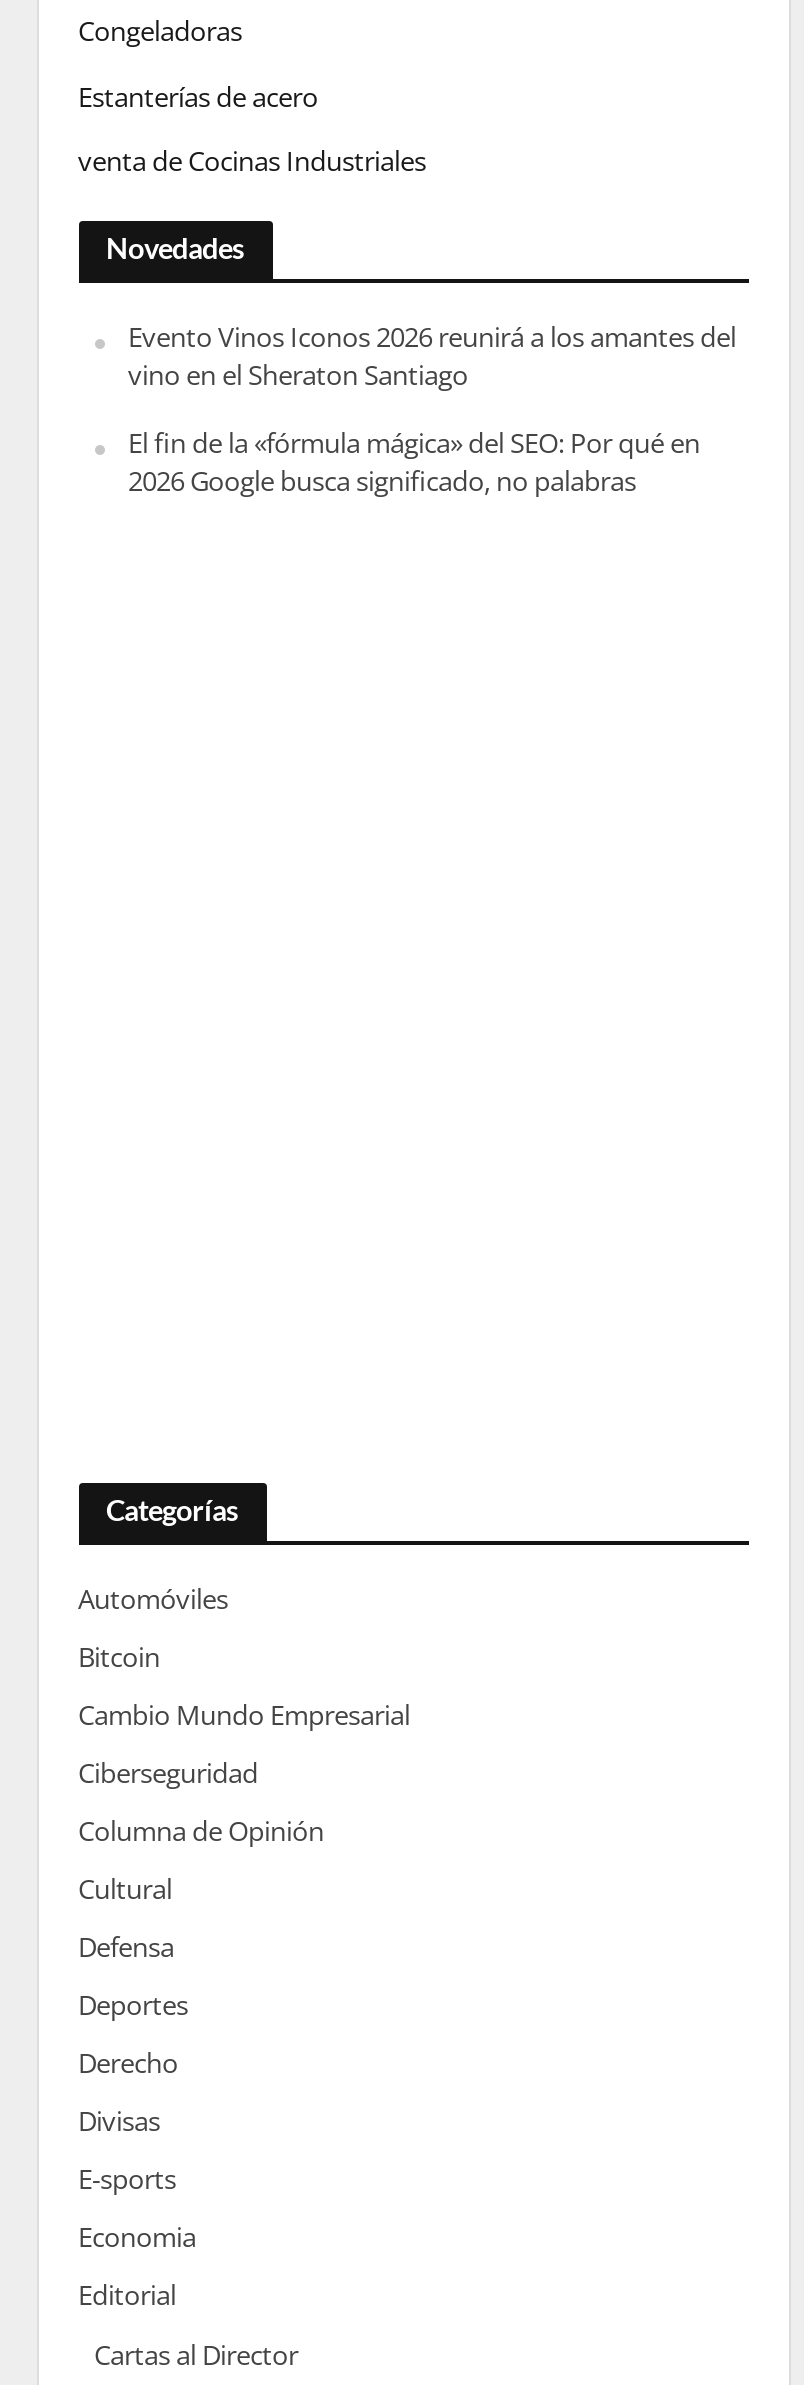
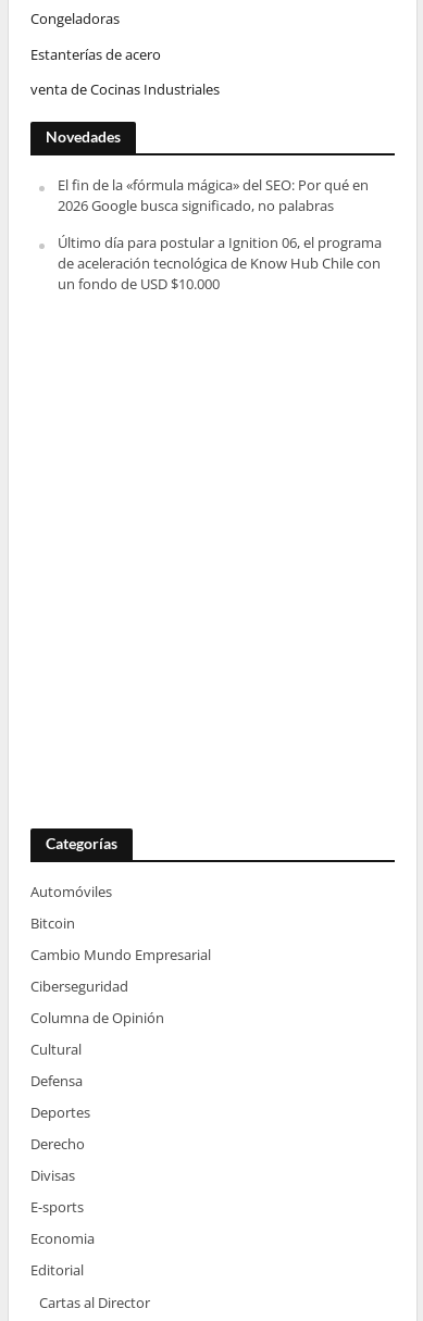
- Evento Vinos Iconos 2026 reunirá a los amantes del
- vino en el Sheraton Santiago

moved up: El fin de la «fórmula mágica» del SEO: Por qué en | 2026 Google busca significado, no palabras

+ Último día para postular a Ignition 06, el programa
+ de aceleración tecnológica de Know Hub Chile con
+ un fondo de USD $10.000
